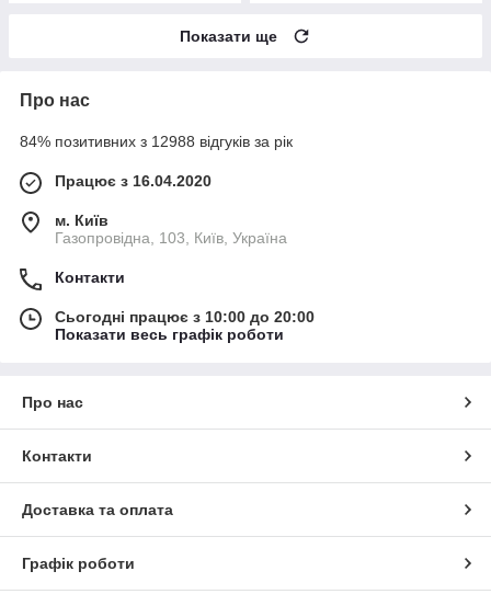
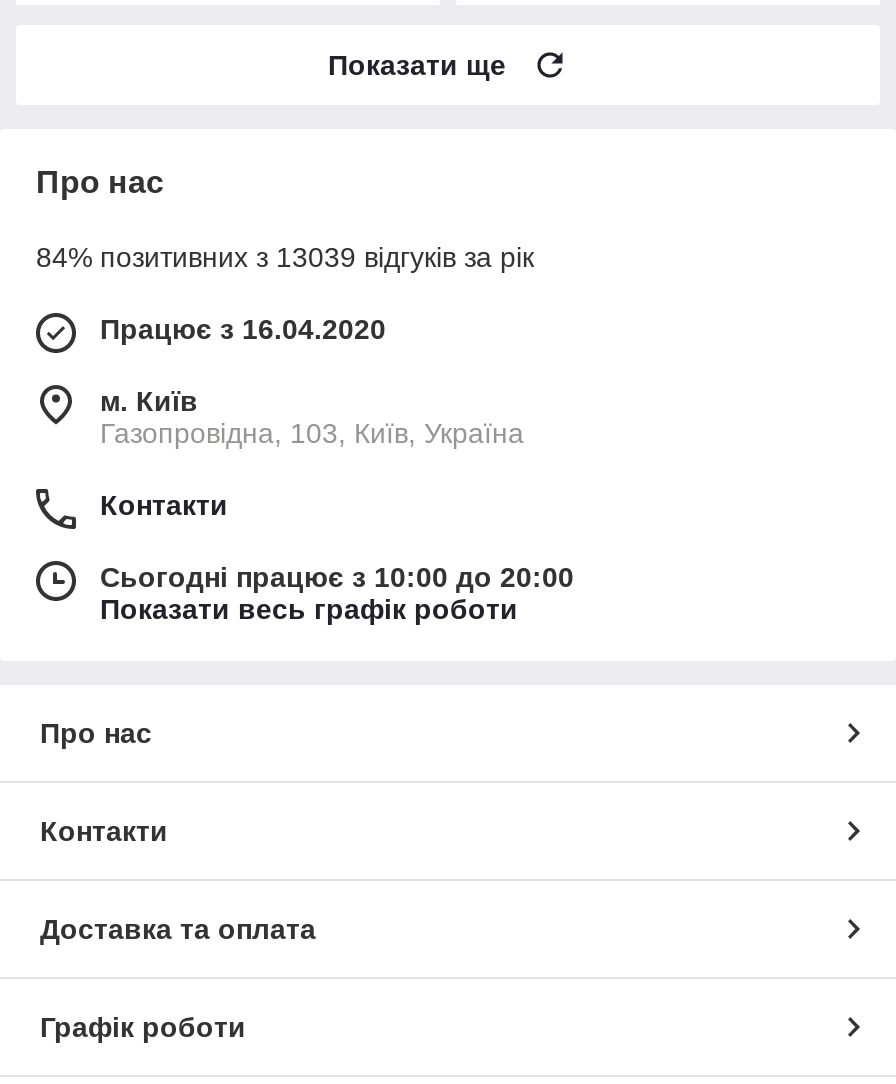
- 84% позитивних з 12988 відгуків за рік
+ 84% позитивних з 13039 відгуків за рік
